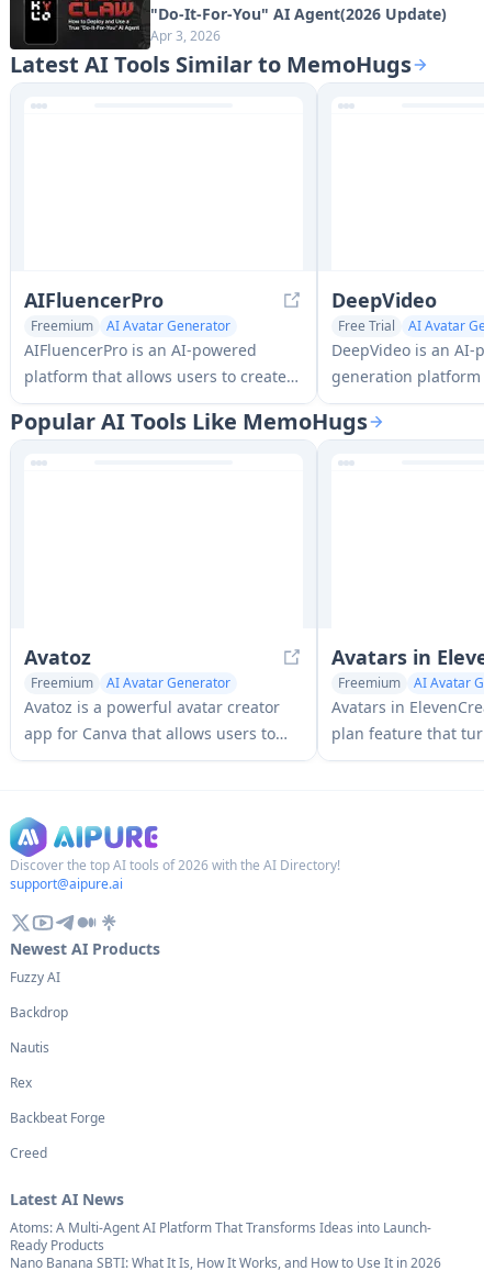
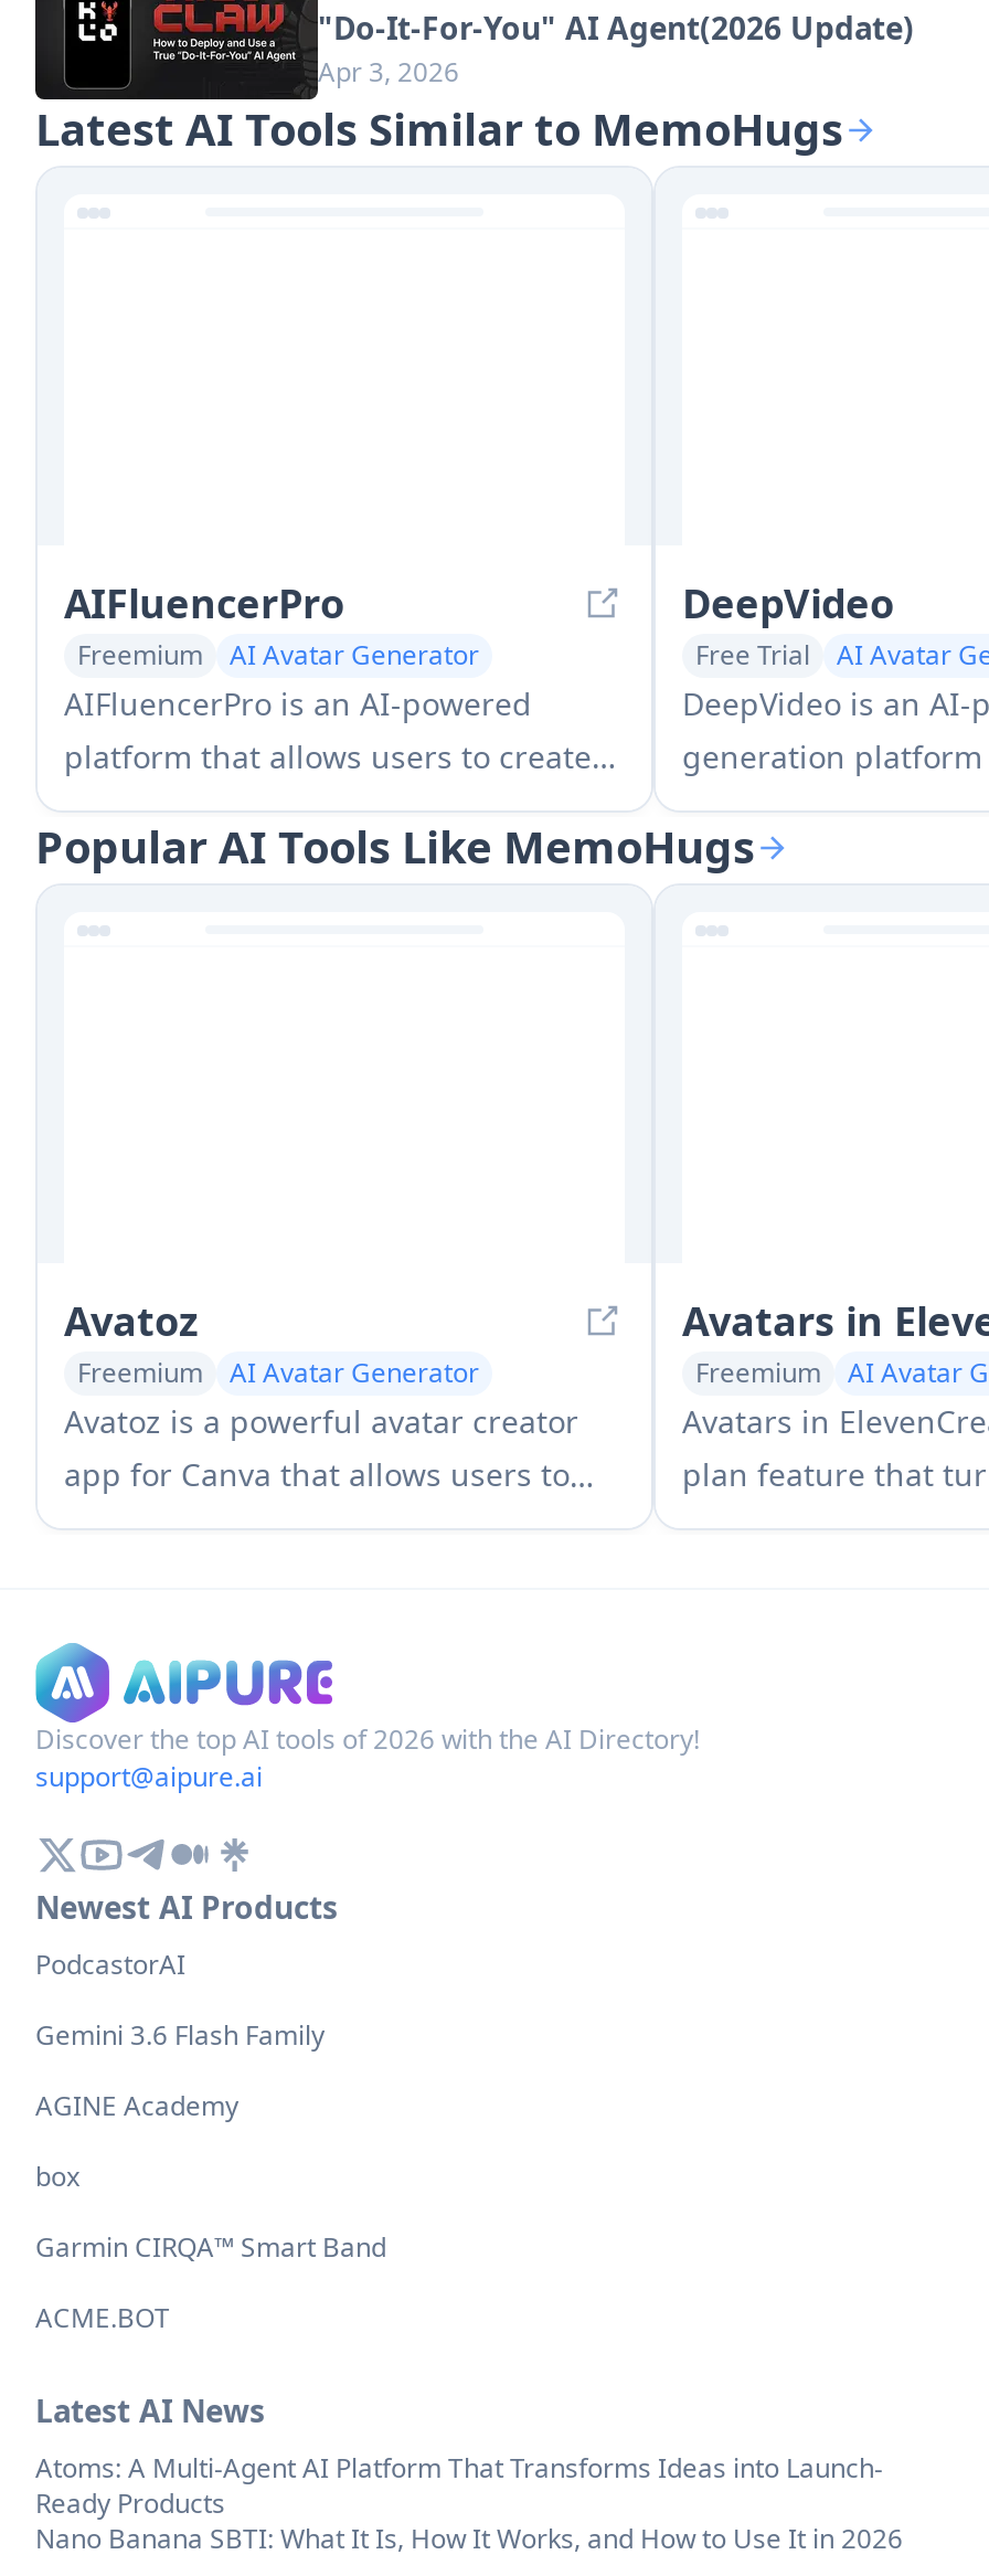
- Fuzzy AI
+ PodcastorAI

- Backdrop
+ Gemini 3.6 Flash Family

- Nautis
+ AGINE Academy

- Rex
+ box

- Backbeat Forge
+ Garmin CIRQA™ Smart Band

- Creed
+ ACME.BOT
